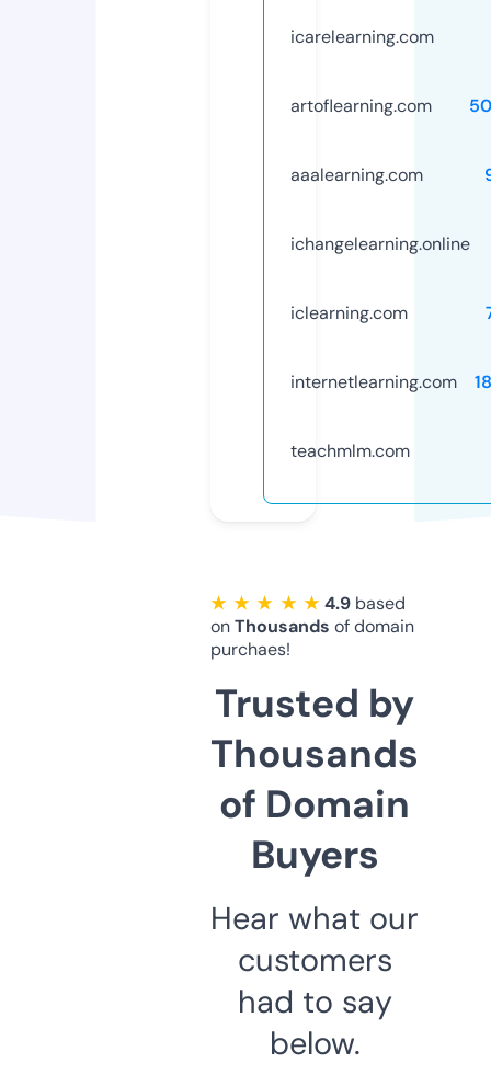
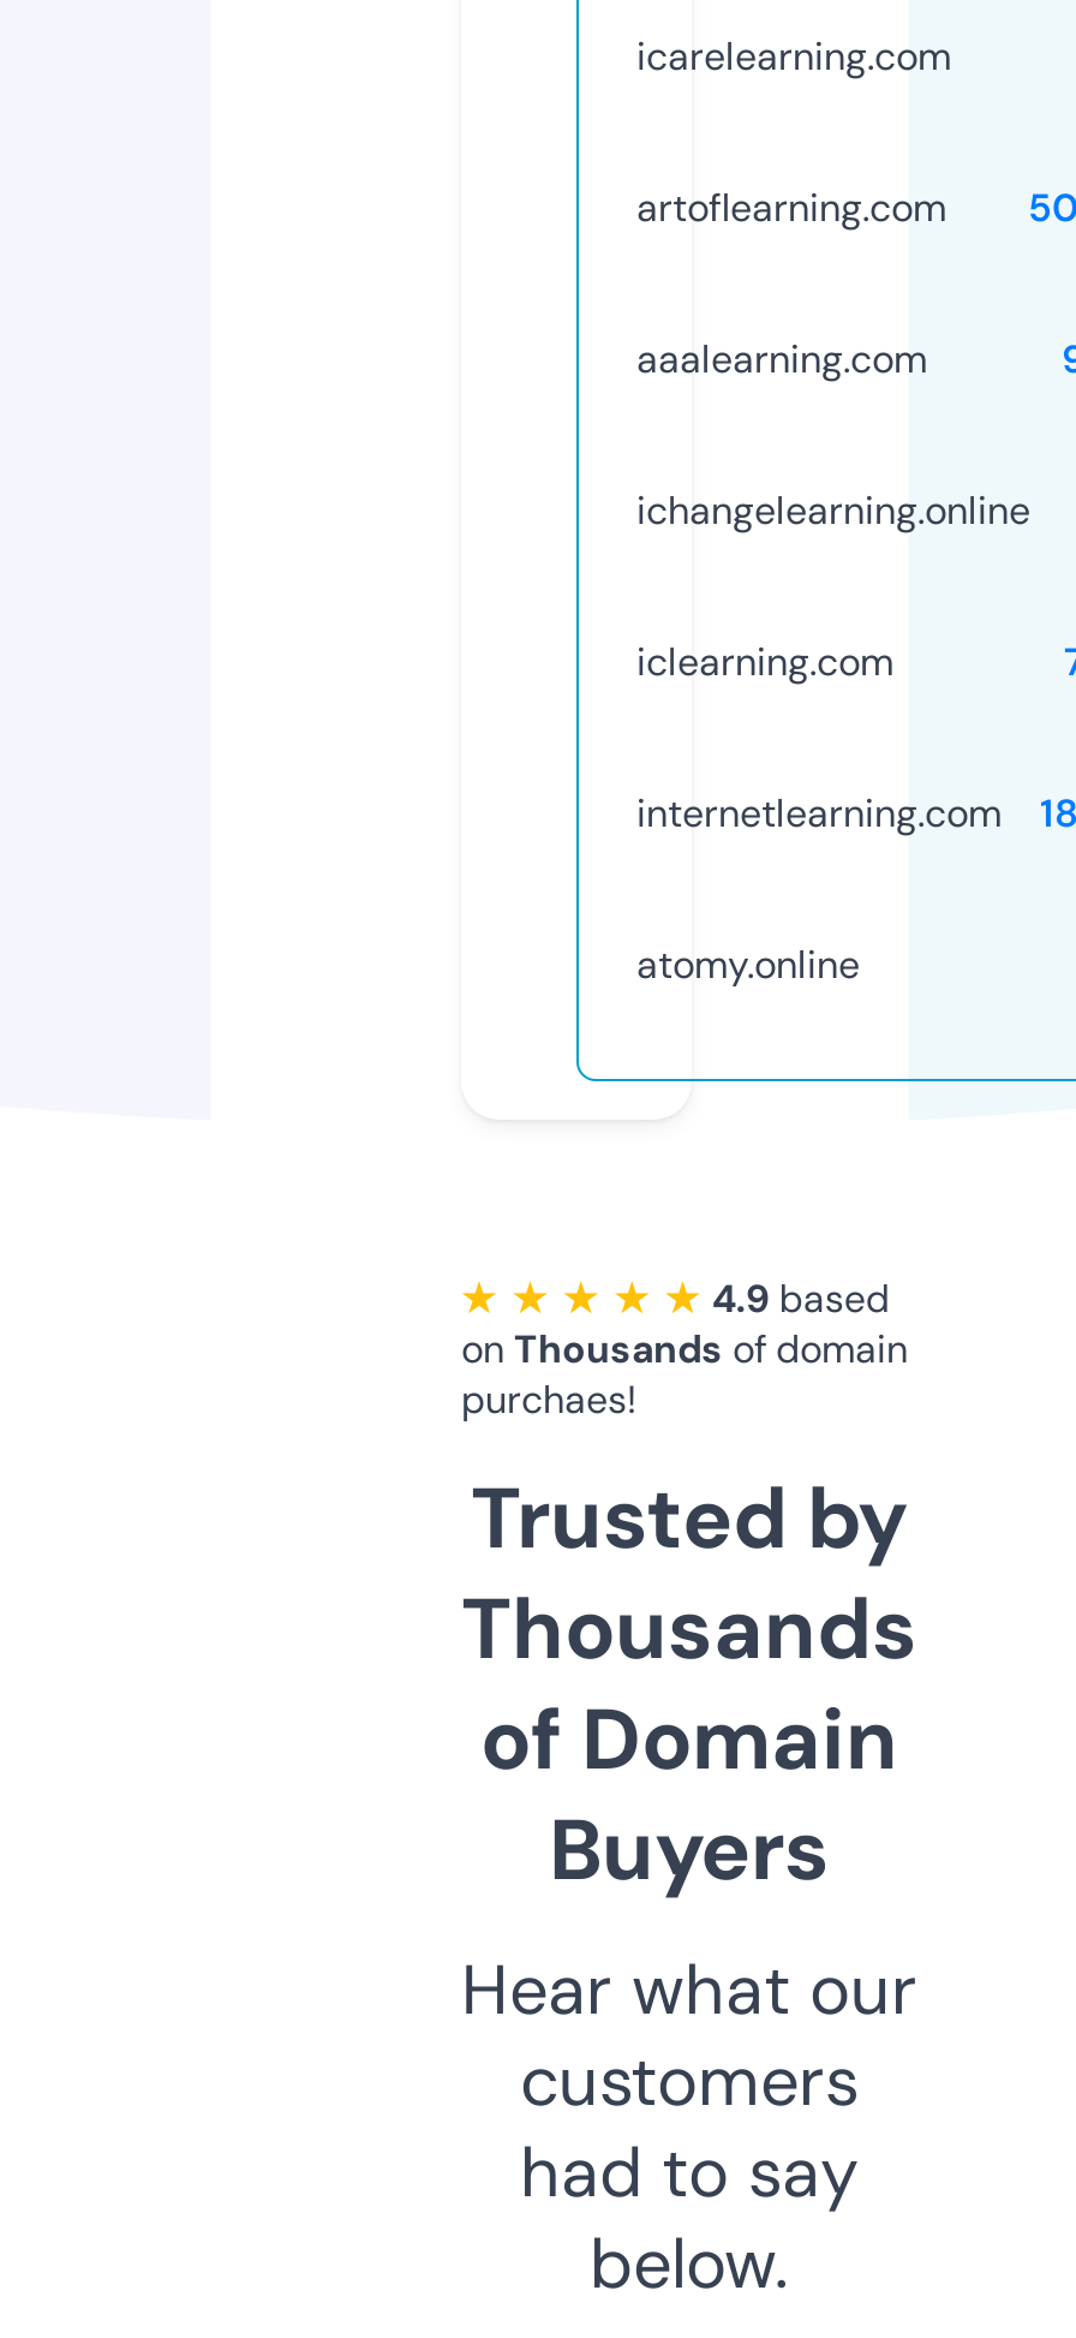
- teachmlm.com
+ atomy.online
